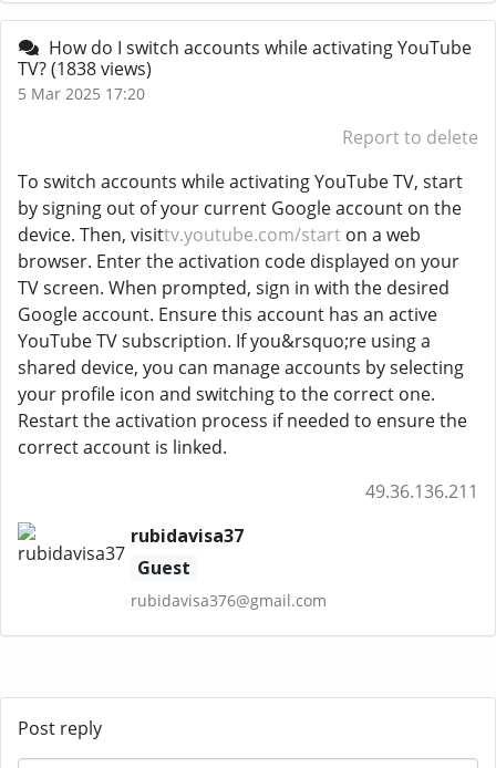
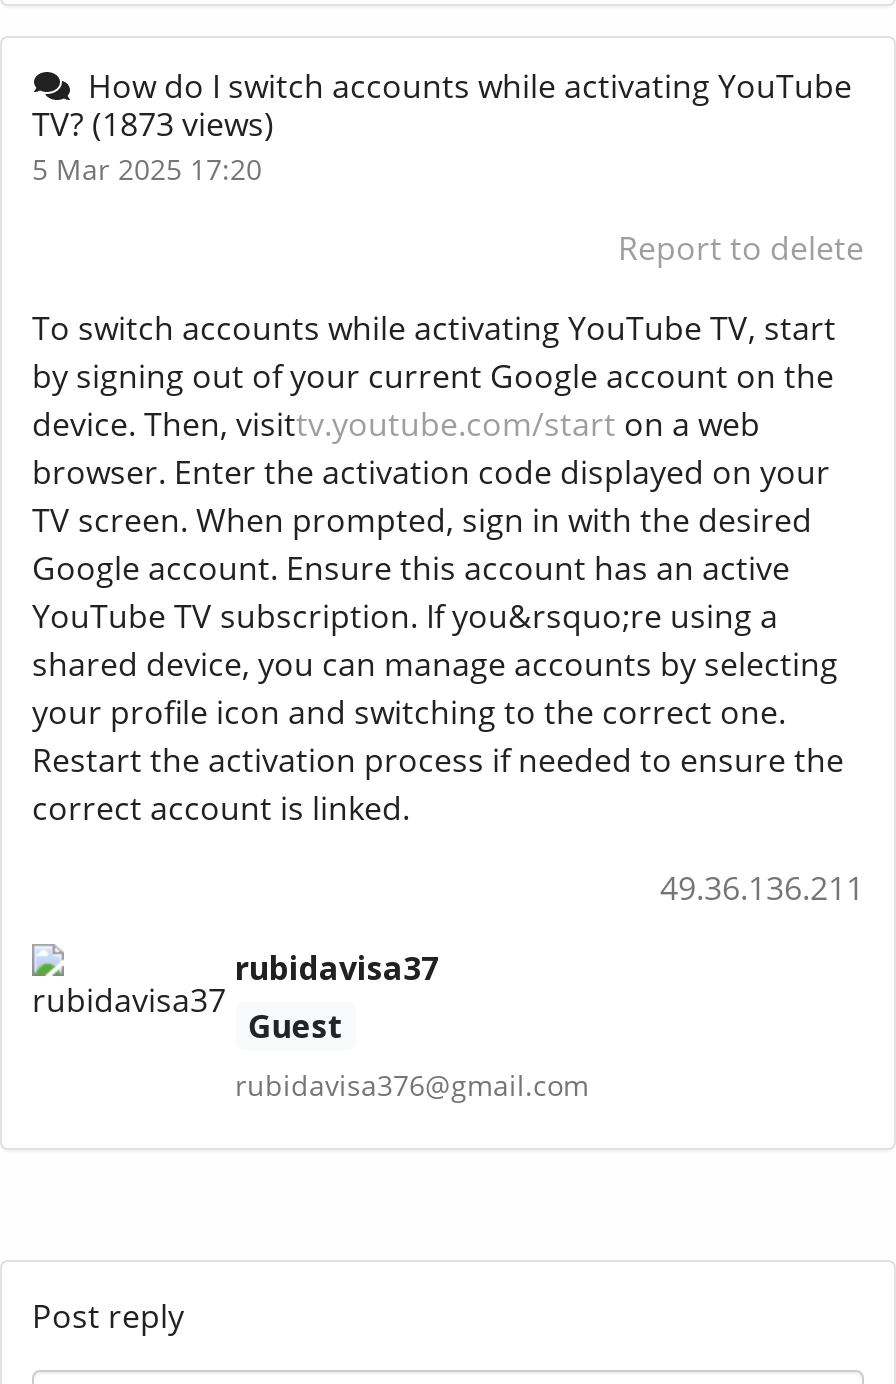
- TV? (1838 views)
+ TV? (1873 views)
